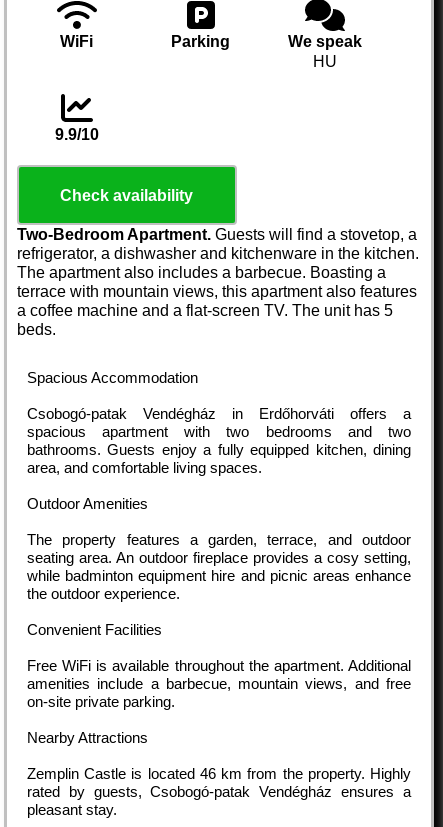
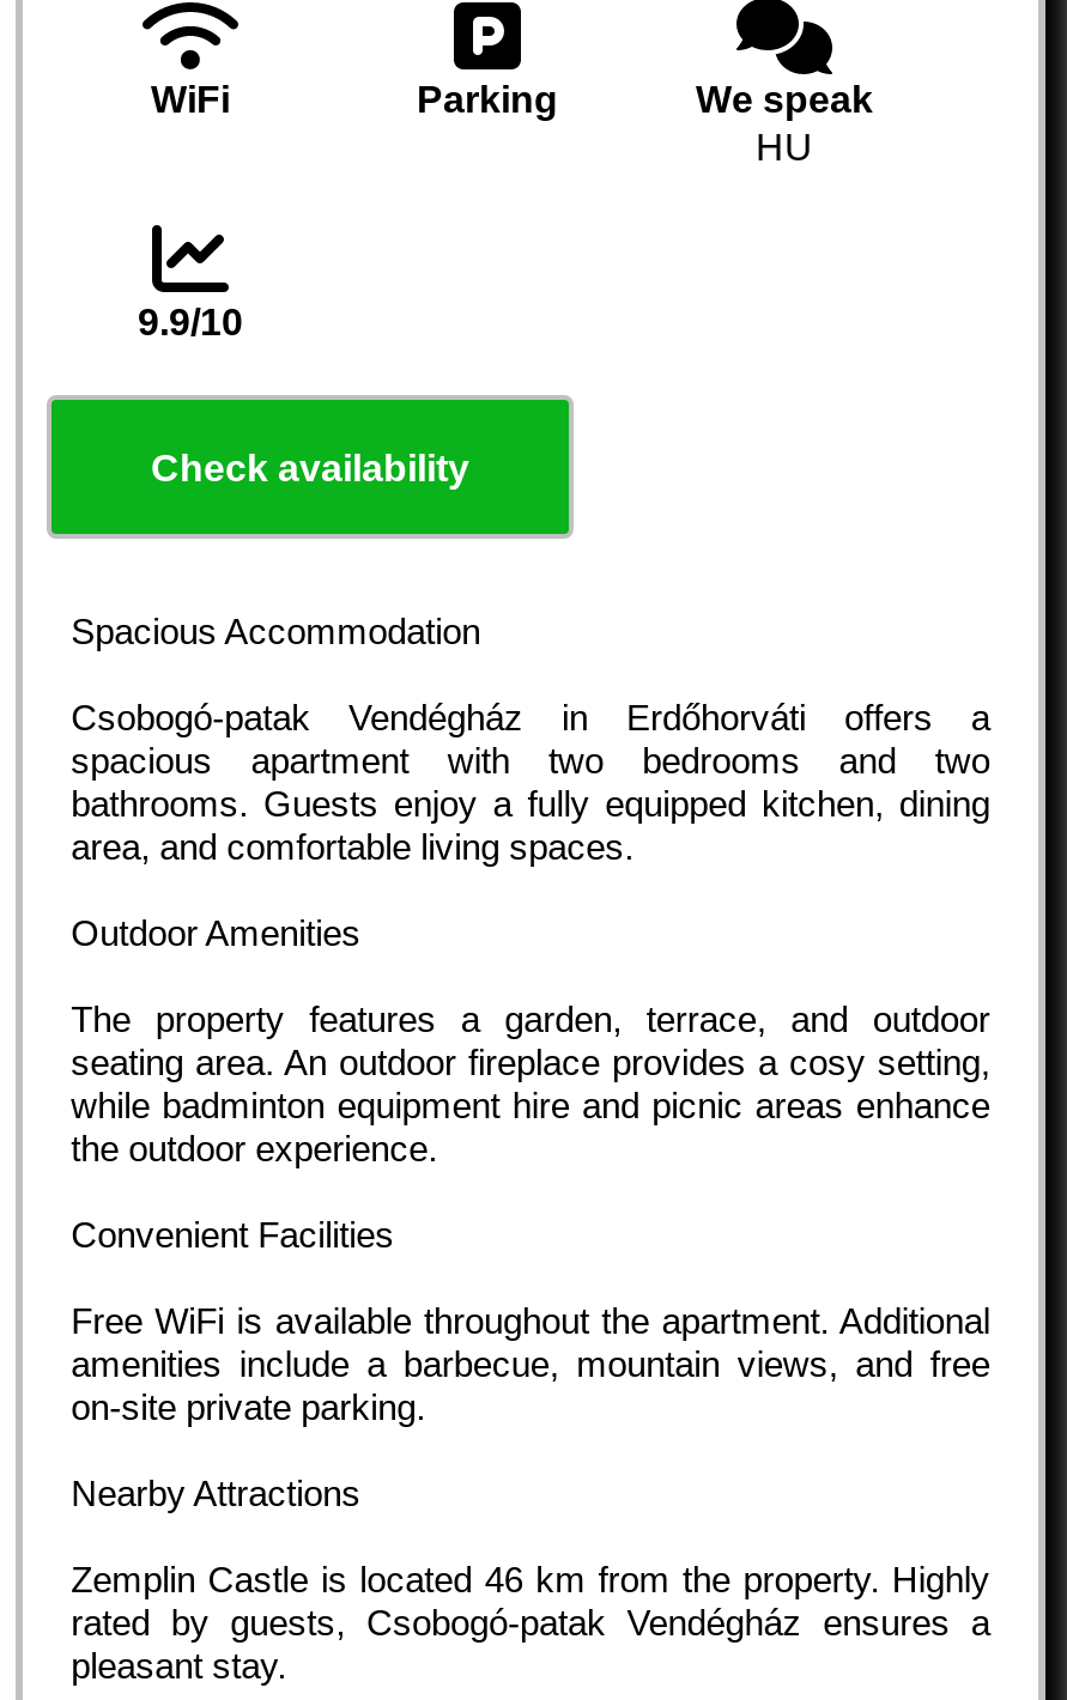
- Two-Bedroom Apartment. Guests will find a stovetop, a
- refrigerator, a dishwasher and kitchenware in the kitchen.
- The apartment also includes a barbecue. Boasting a
- terrace with mountain views, this apartment also features
- a coffee machine and a flat-screen TV. The unit has 5
- beds.
